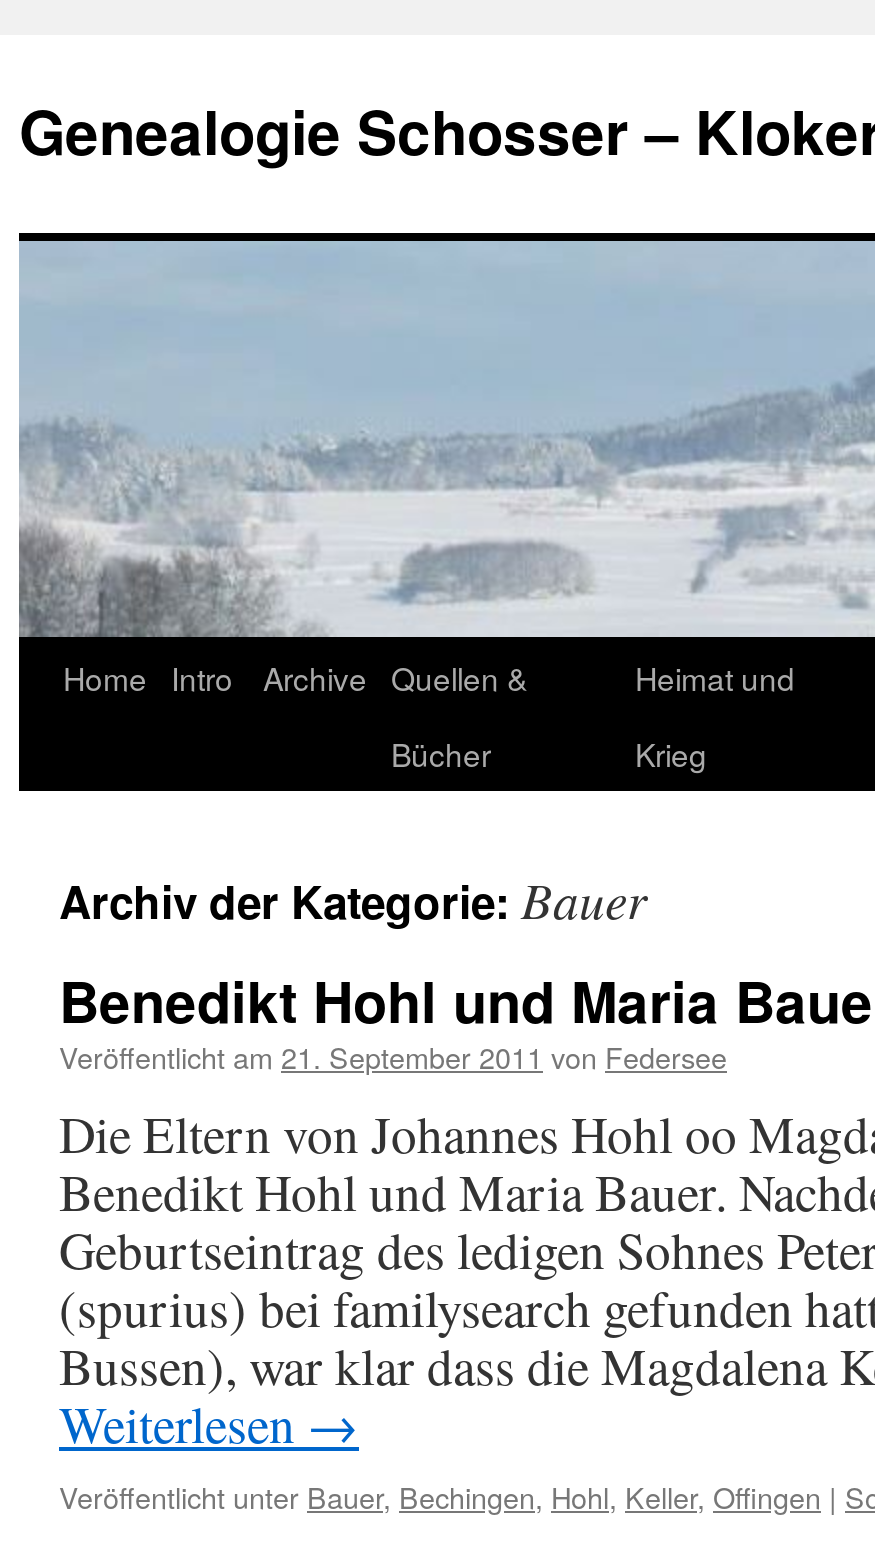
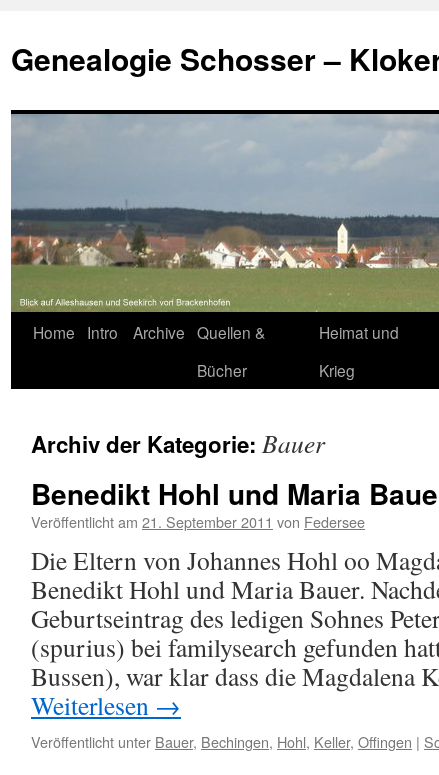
- [image]
+ [image]
